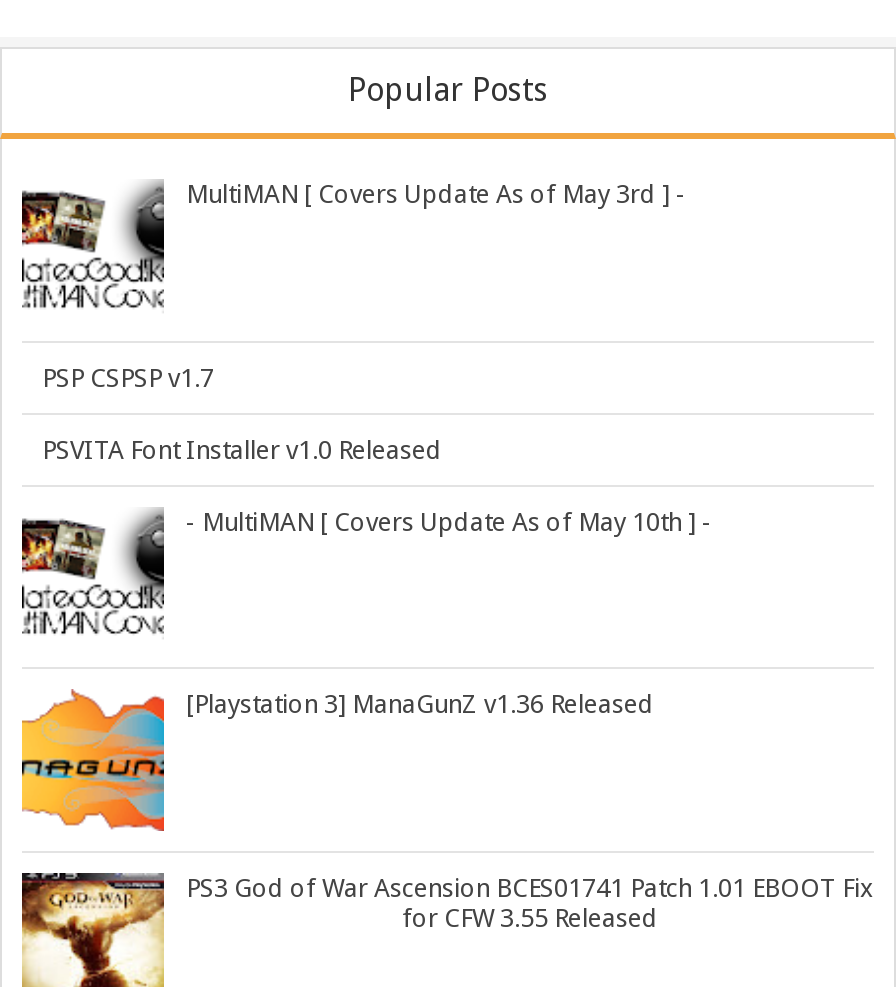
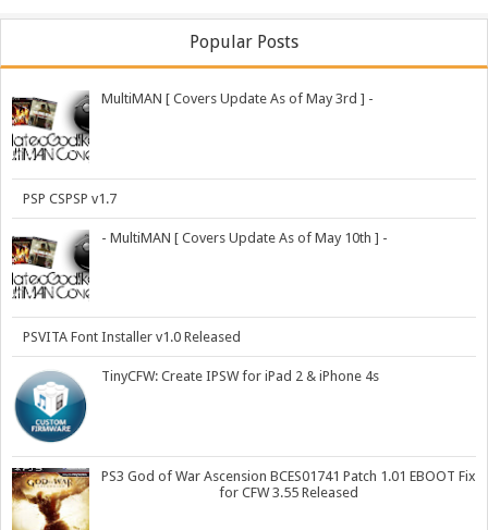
moved down: PSVITA Font Installer v1.0 Released

moved up: [image] | - MultiMAN [ Covers Update As of May 10th ] -

- [Playstation 3] ManaGunZ v1.36 Released
+ TinyCFW: Create IPSW for iPad 2 & iPhone 4s

- [image]
+ [image]
